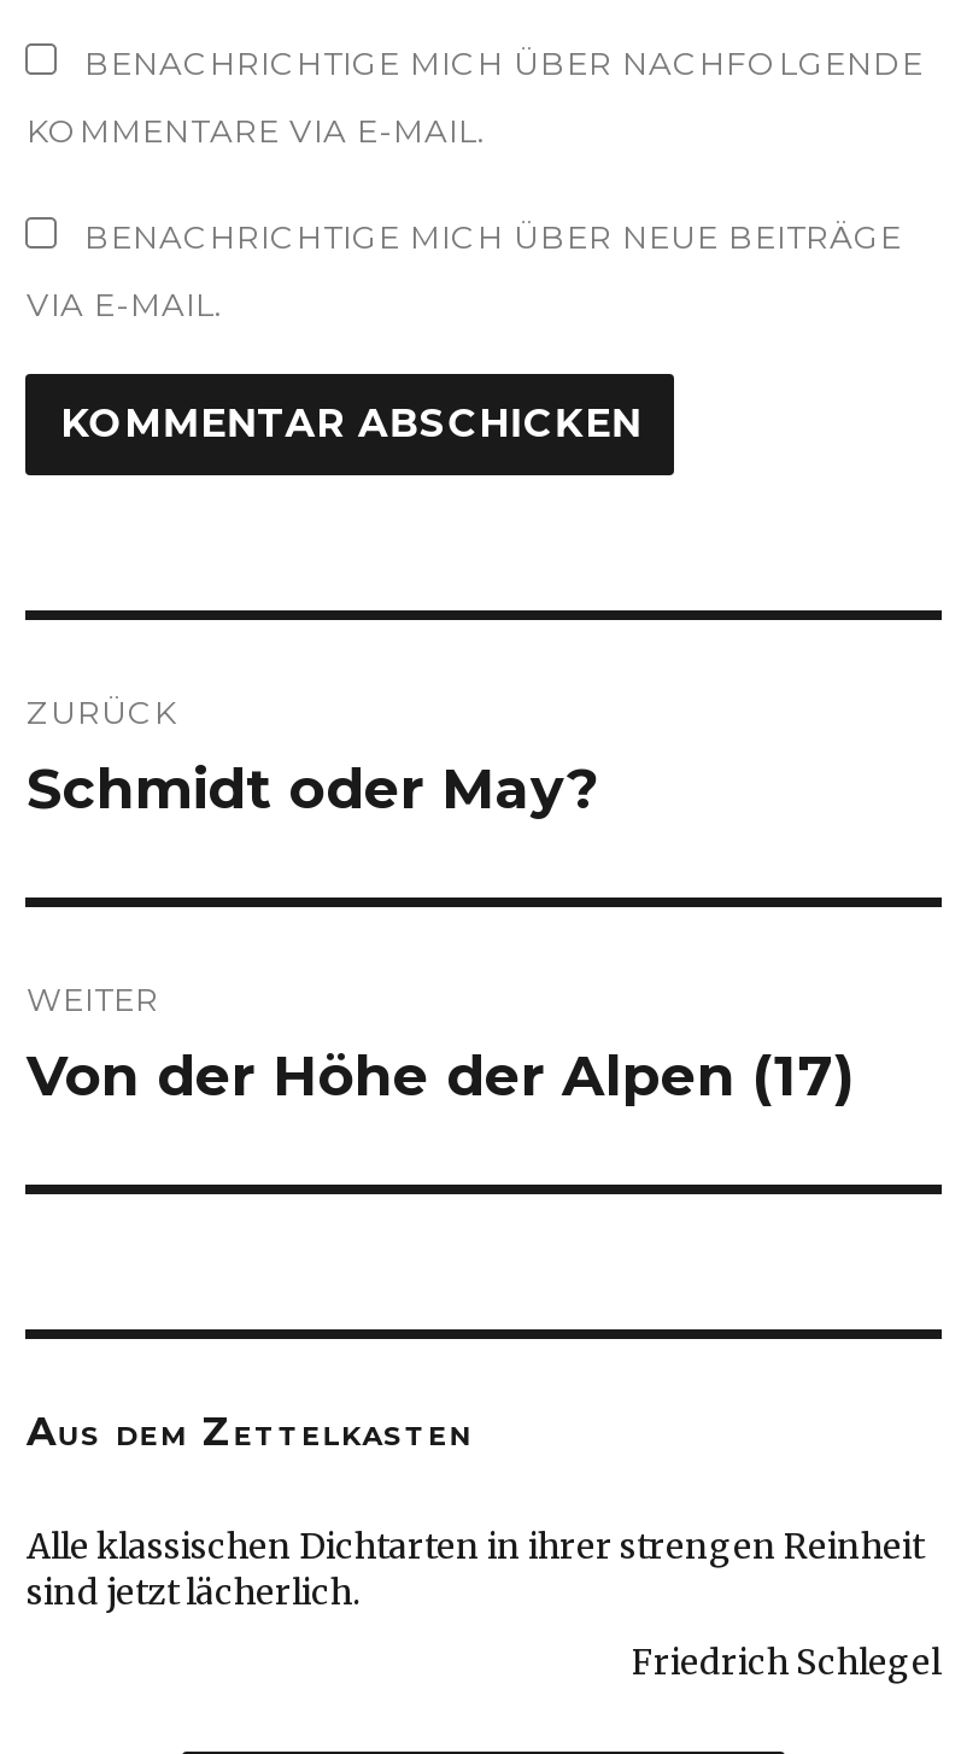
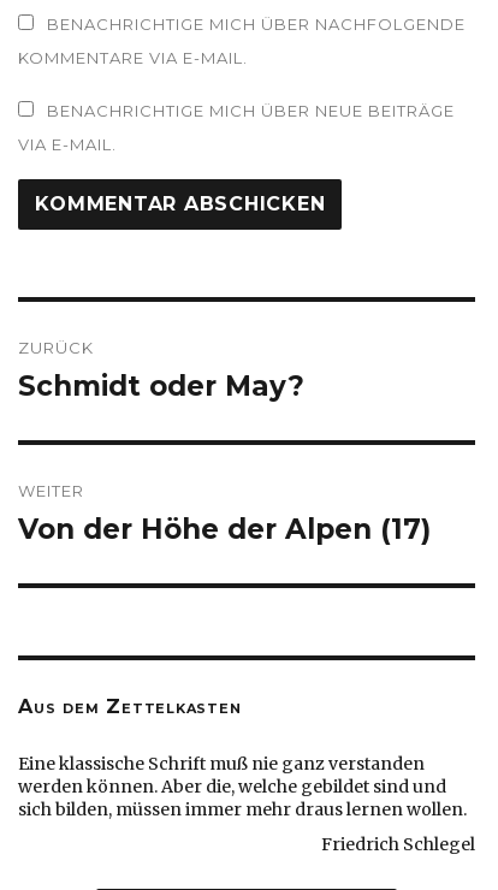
- Alle klassischen Dichtarten in ihrer strengen Reinheit
- sind jetzt lächerlich.
+ Eine klassische Schrift muß nie ganz verstanden
+ werden können. Aber die, welche gebildet sind und
+ sich bilden, müssen immer mehr draus lernen wollen.
